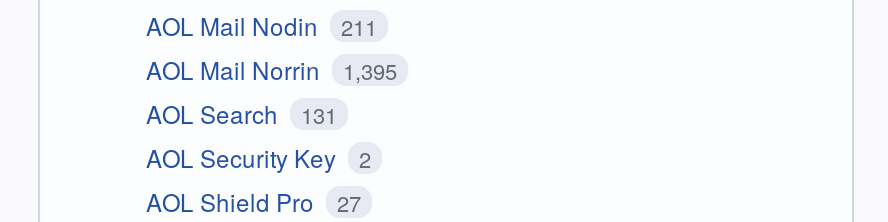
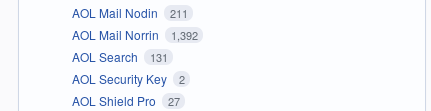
- AOL Mail Norrin 1,395
+ AOL Mail Norrin 1,392
